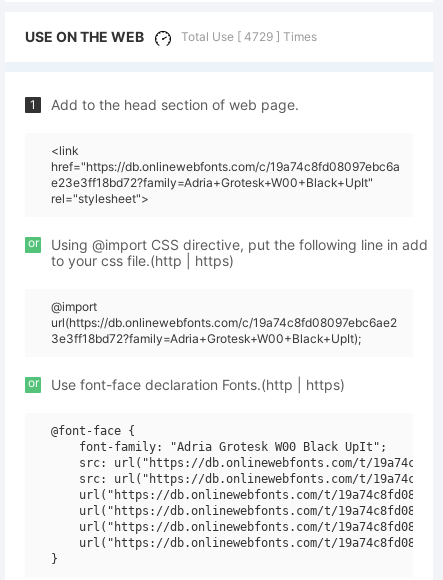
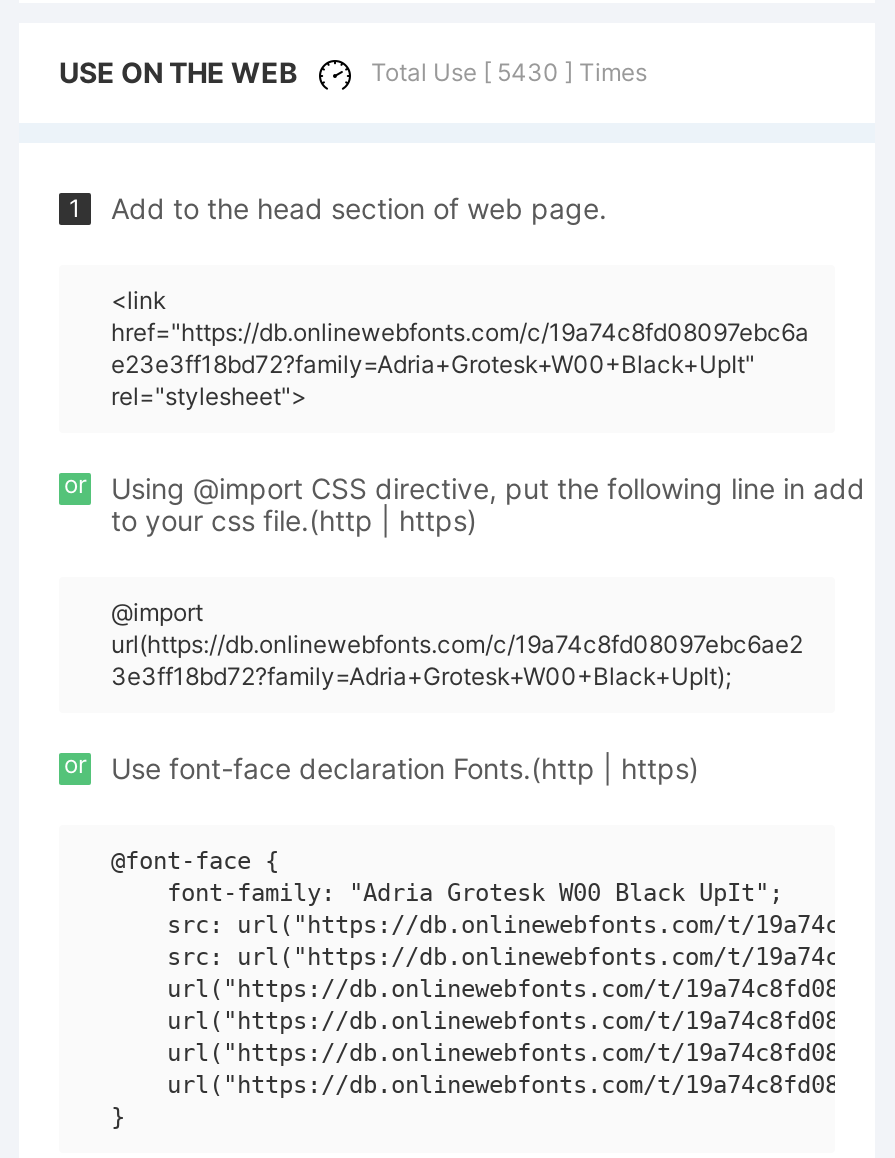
- Total Use [ 4729 ] Times
+ Total Use [ 5430 ] Times
